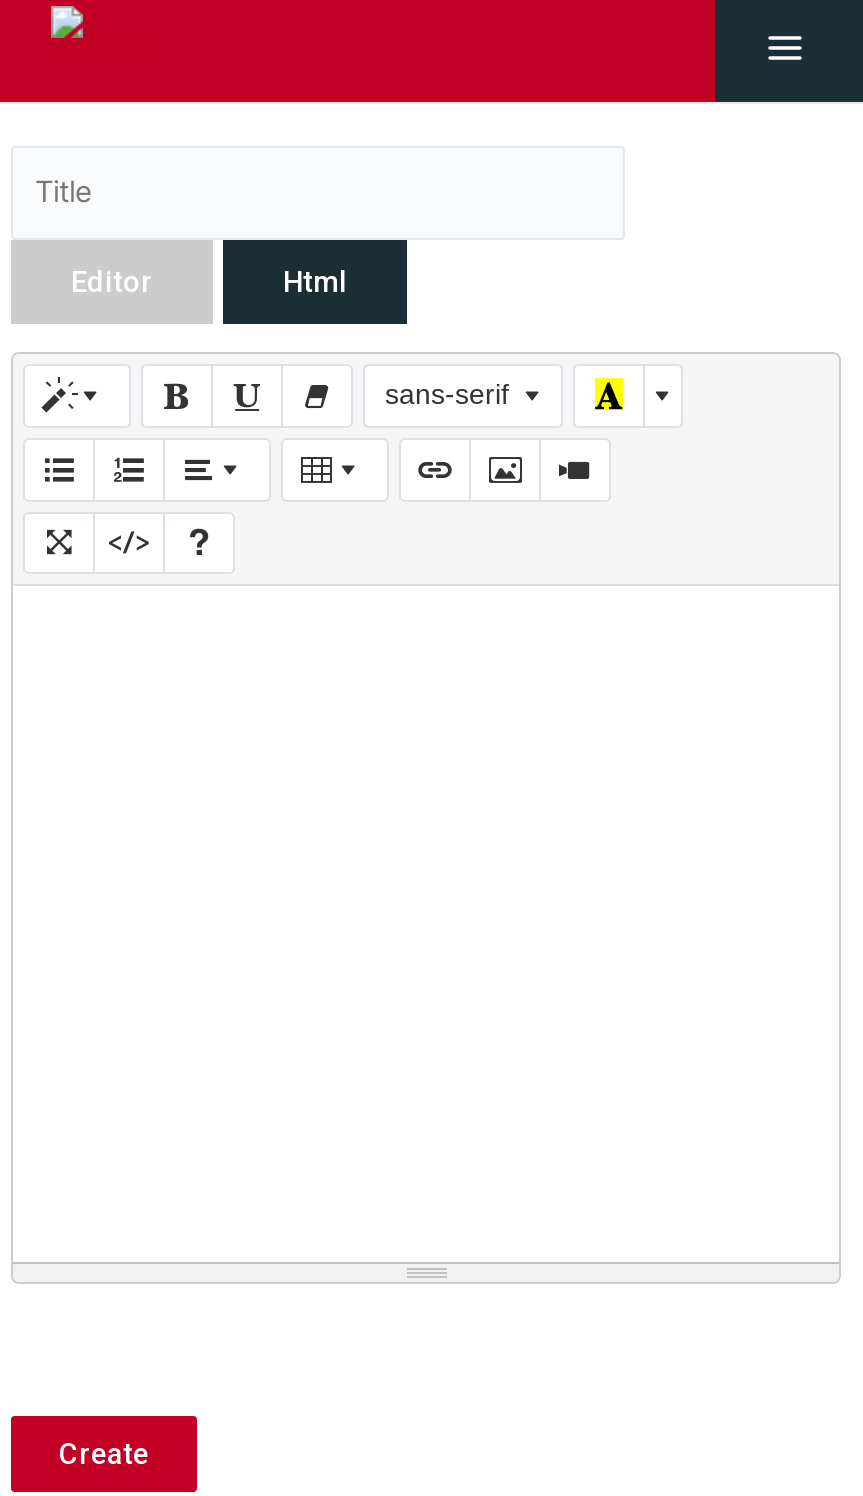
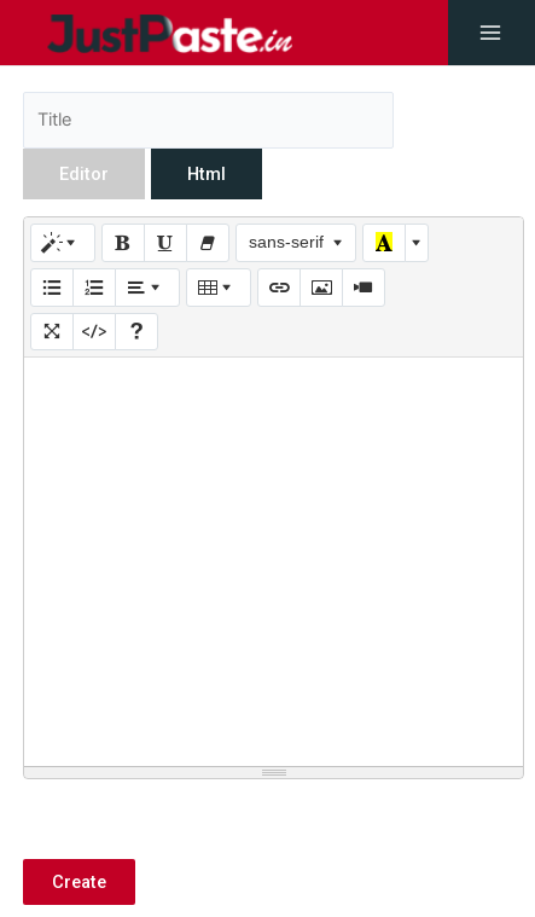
+ [image]
